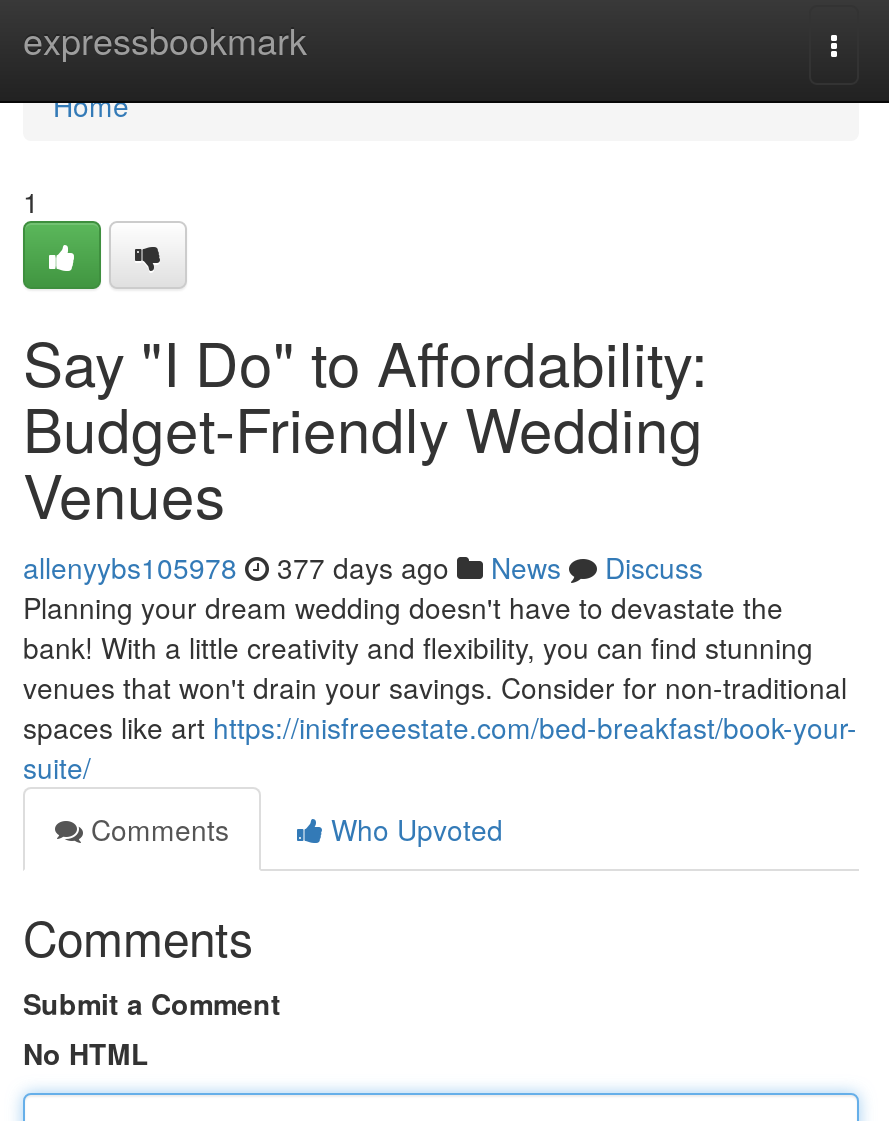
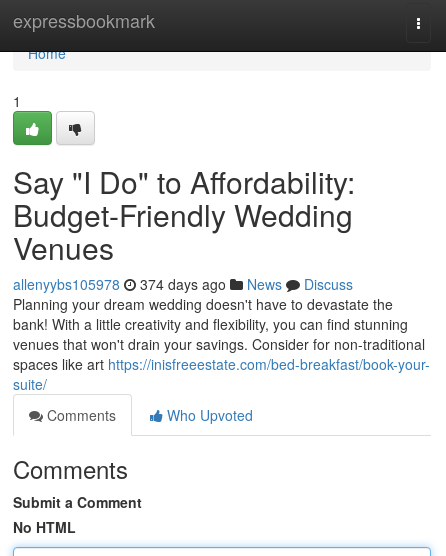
- allenyybs105978 377 days ago News Discuss
+ allenyybs105978 374 days ago News Discuss
